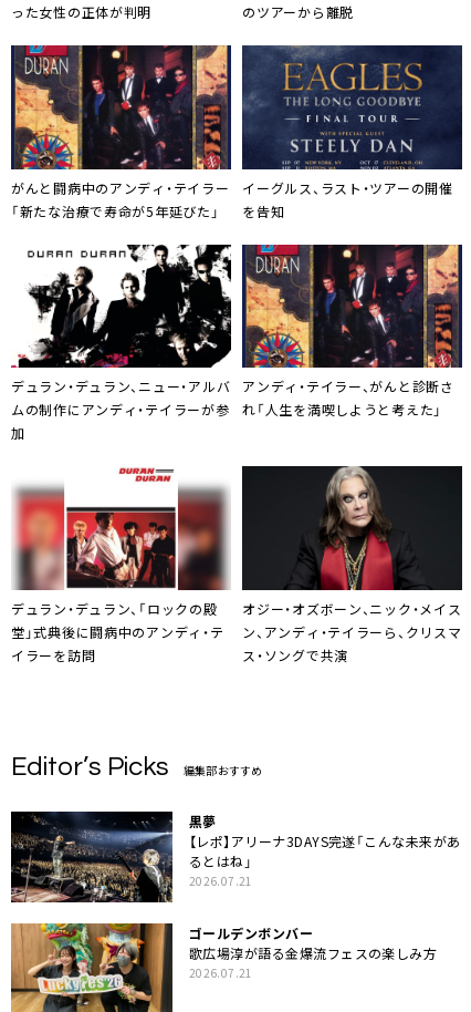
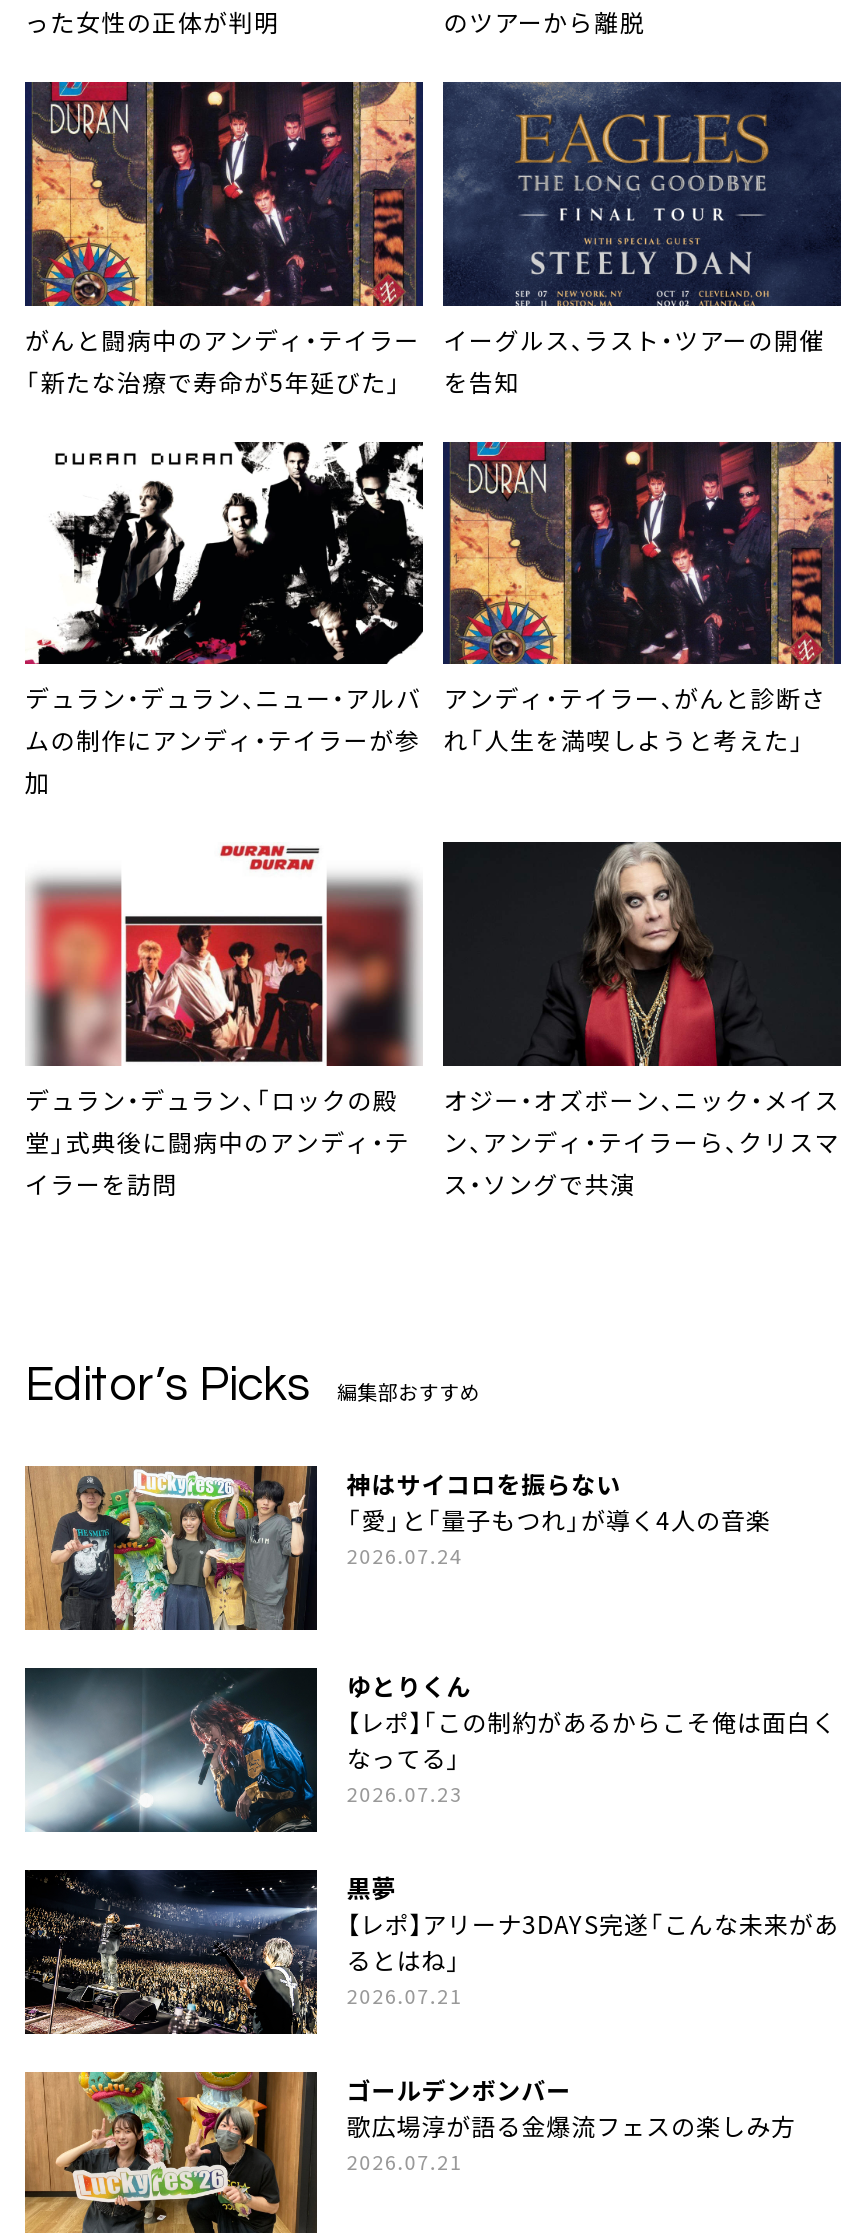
+ [image]
+ 神はサイコロを振らない
+ 「愛」と「量子もつれ」が導く4人の音楽
+ 2026.07.24

+ [image]
+ ゆとりくん
+ 【レポ】「この制約があるからこそ俺は面白く
+ なってる」
+ 2026.07.23
